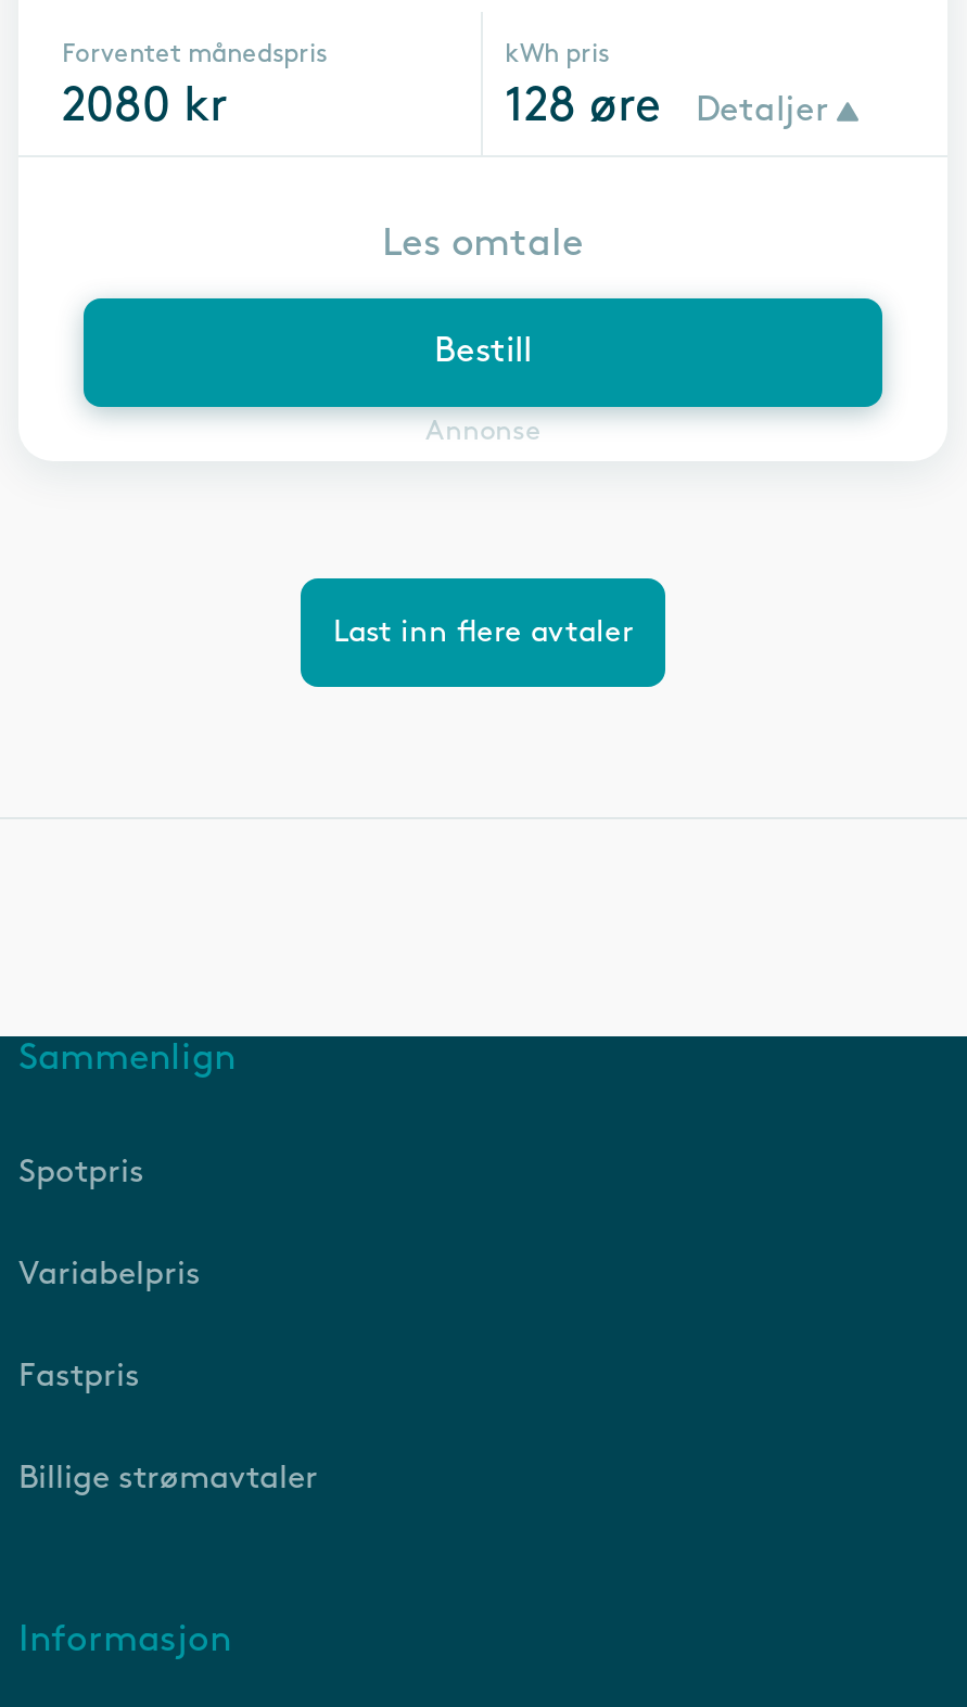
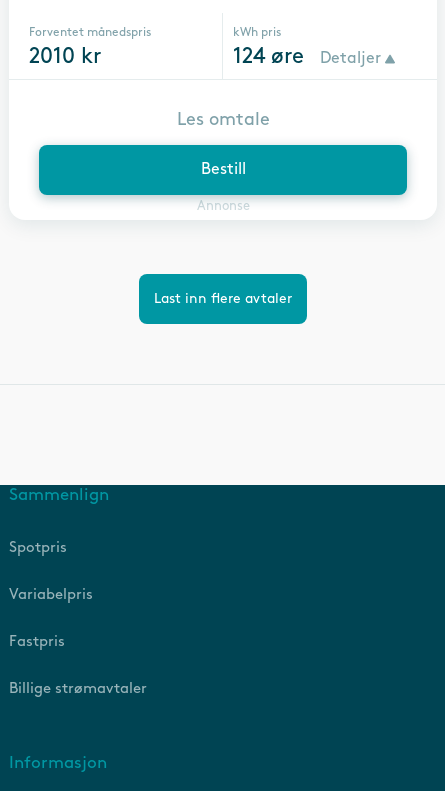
- 2080 kr
+ 2010 kr

- 128 øre Detaljer
+ 124 øre Detaljer
